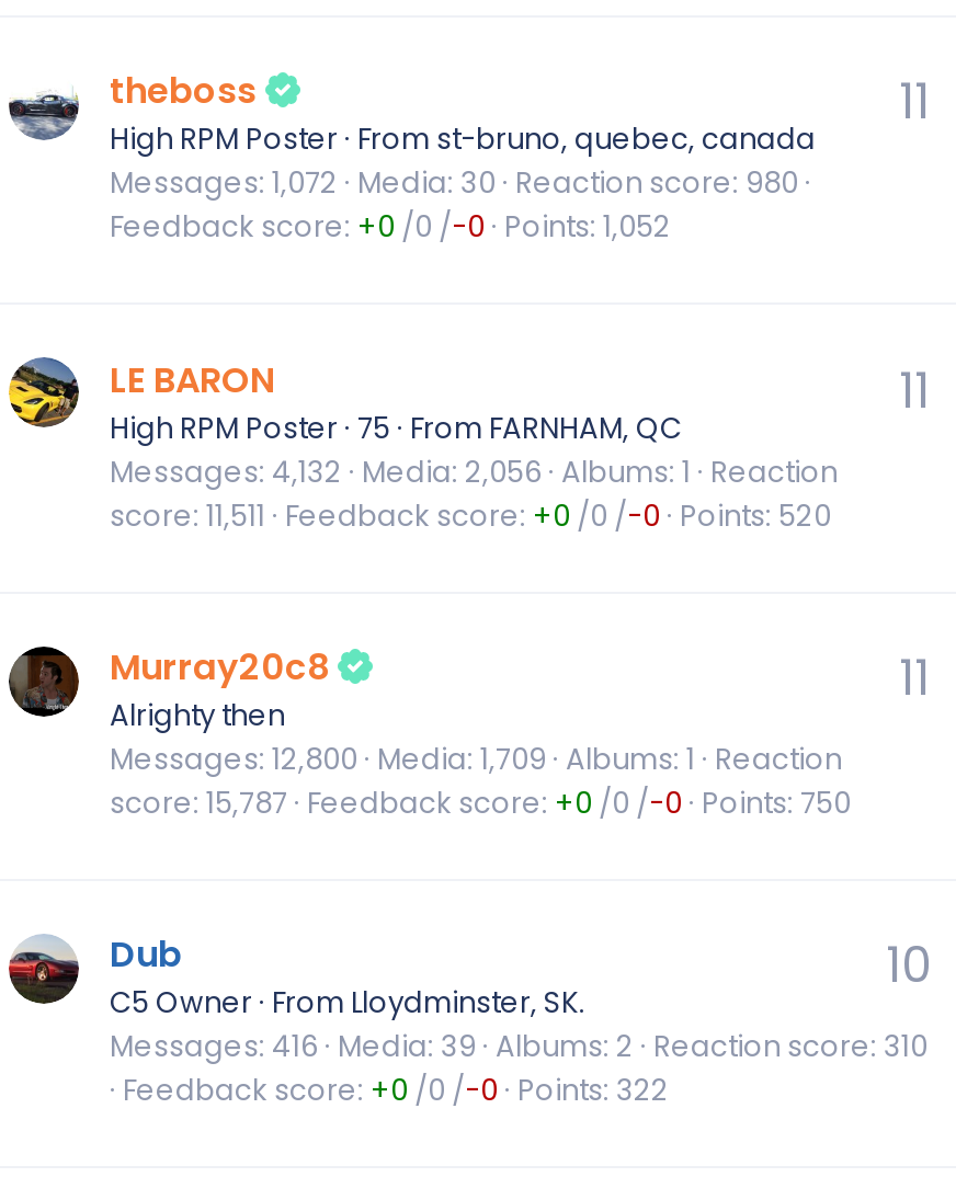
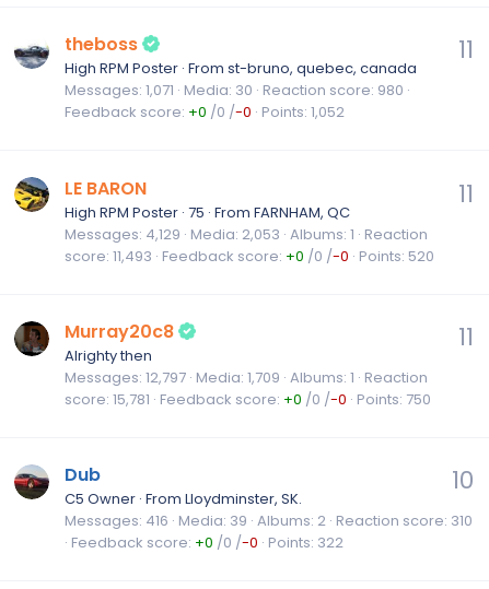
- Messages 1,072 Media 30 Reaction score 980
+ Messages 1,071 Media 30 Reaction score 980

- Messages 4,132 Media 2,056 Albums 1 Reaction
+ Messages 4,129 Media 2,053 Albums 1 Reaction

- score 11,511 Feedback score +0 /0 /-0 Points 520
+ score 11,493 Feedback score +0 /0 /-0 Points 520

- Messages 12,800 Media 1,709 Albums 1 Reaction
+ Messages 12,797 Media 1,709 Albums 1 Reaction

- score 15,787 Feedback score +0 /0 /-0 Points 750
+ score 15,781 Feedback score +0 /0 /-0 Points 750
